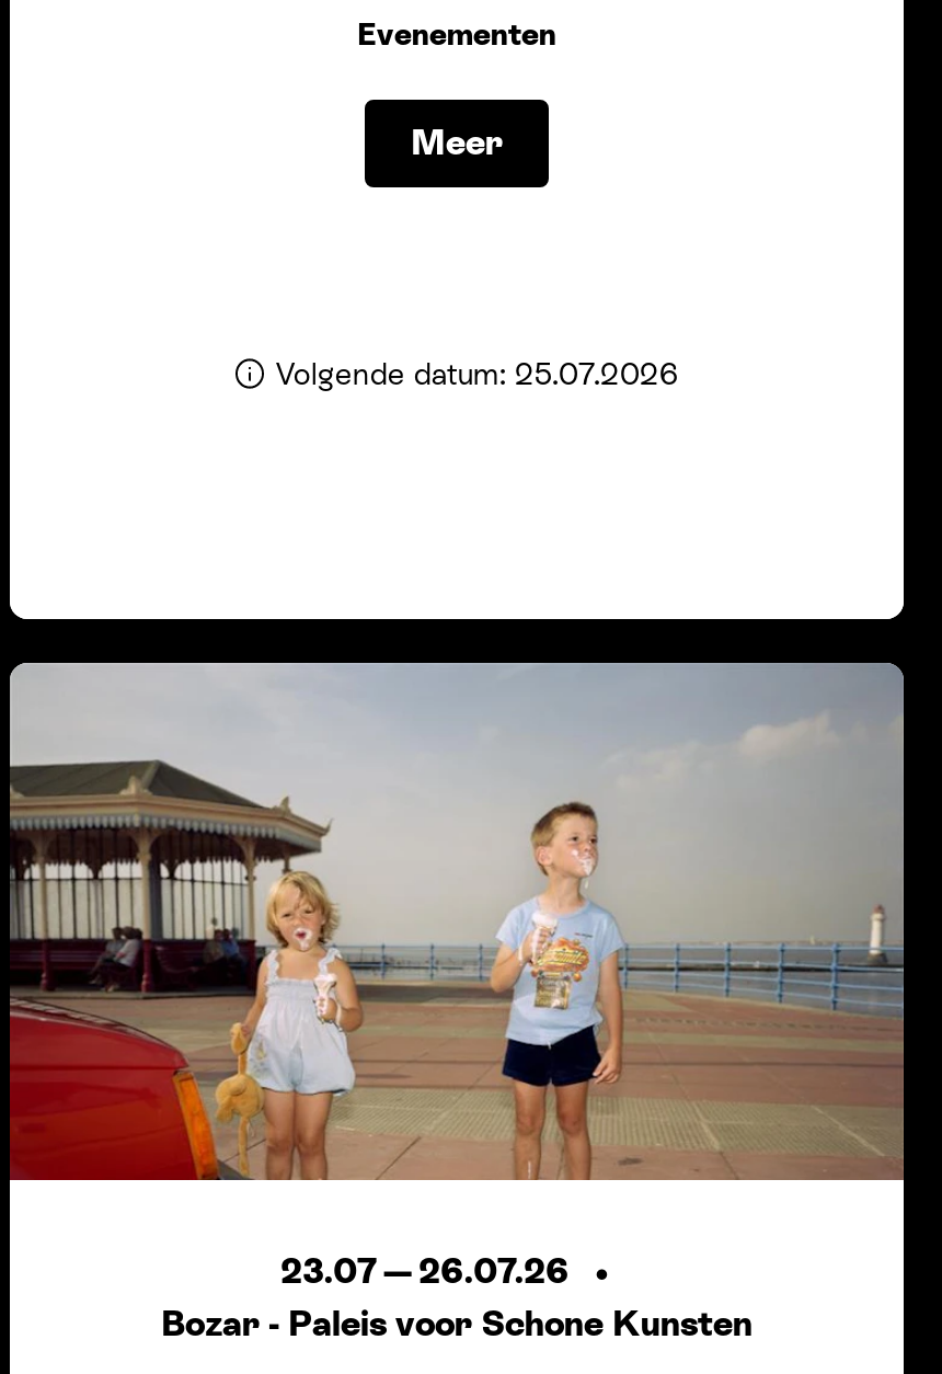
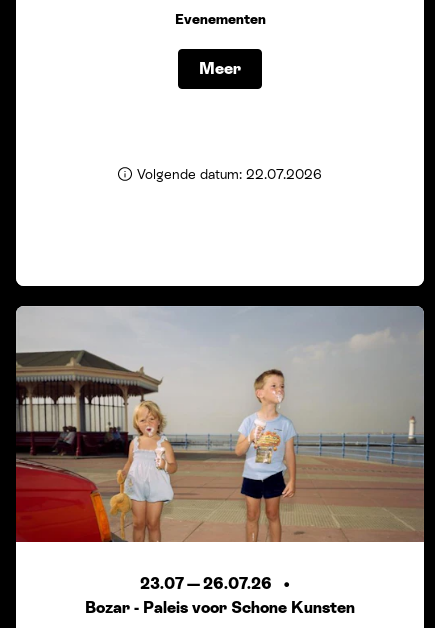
- Volgende datum: 25.07.2026
+ Volgende datum: 22.07.2026
